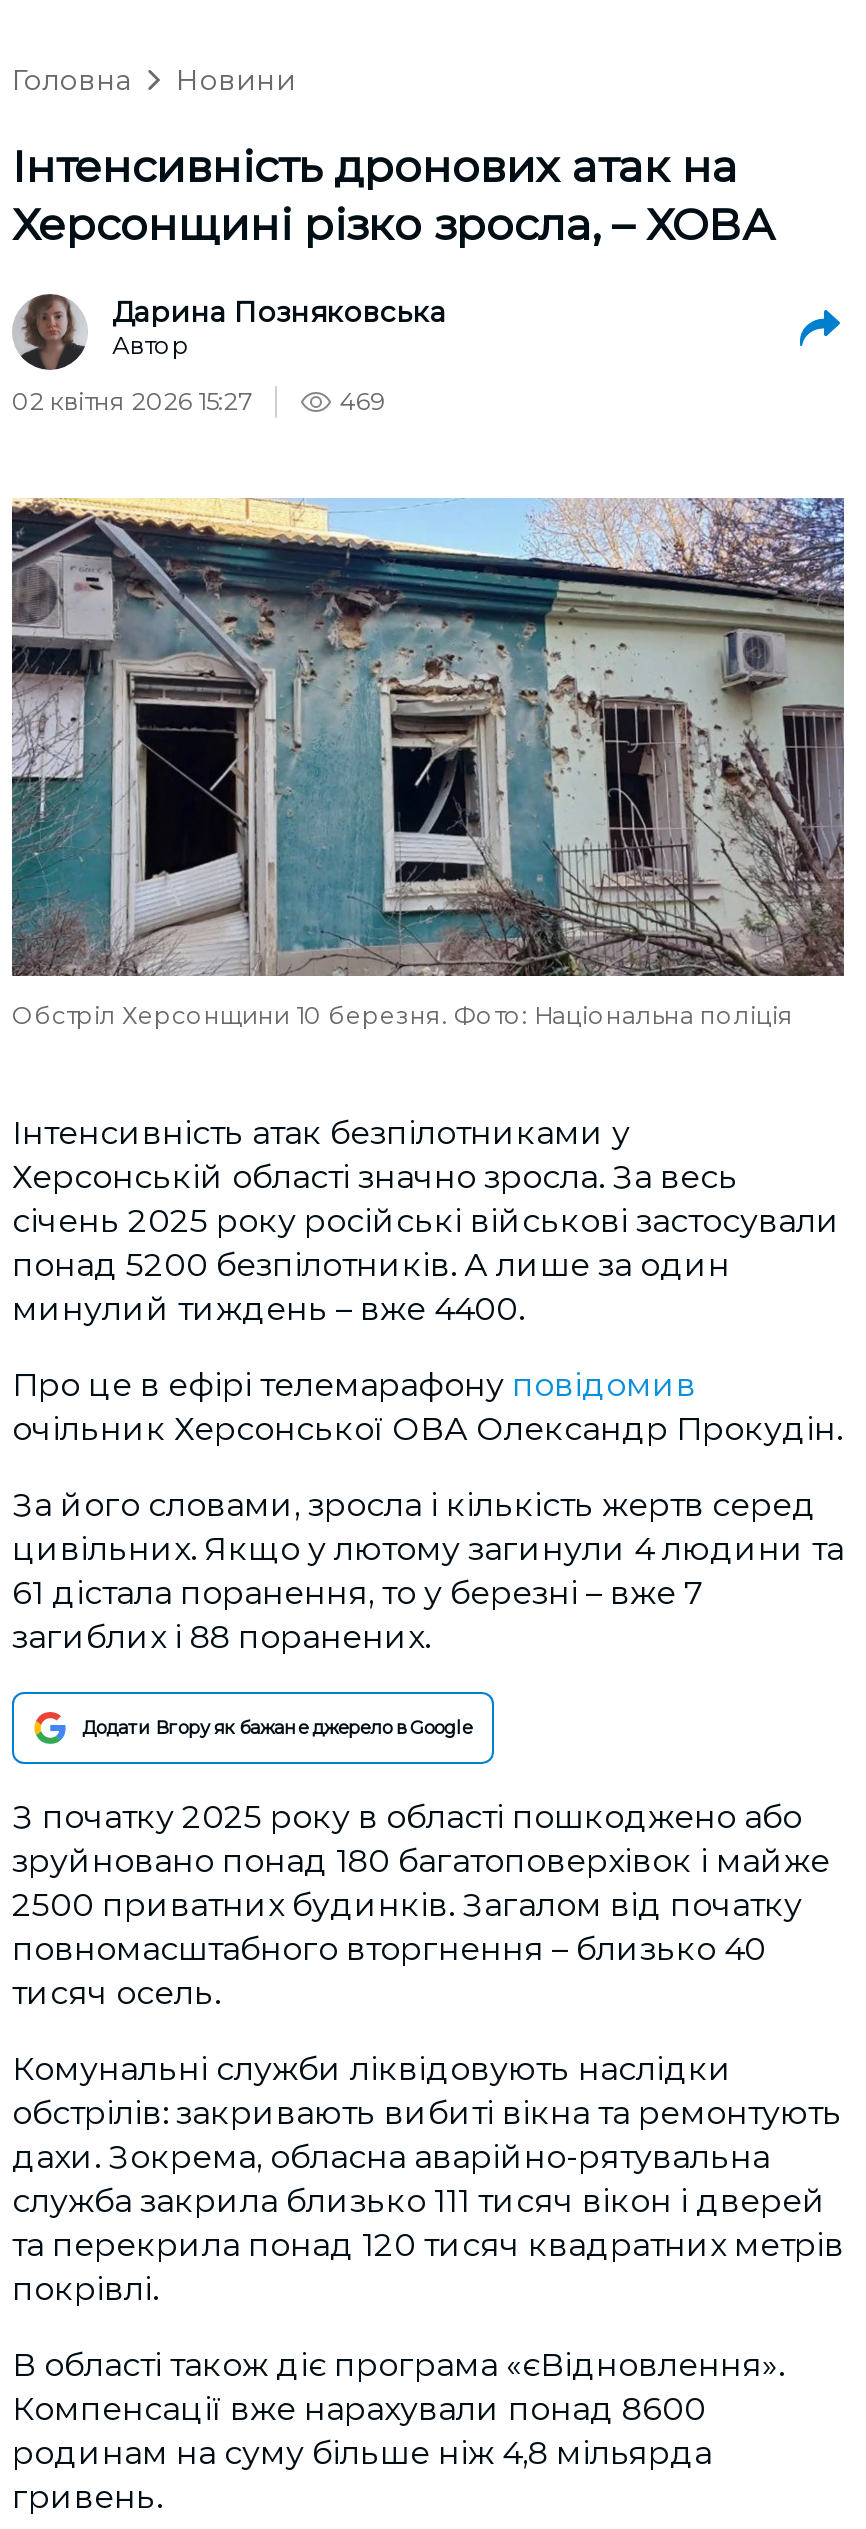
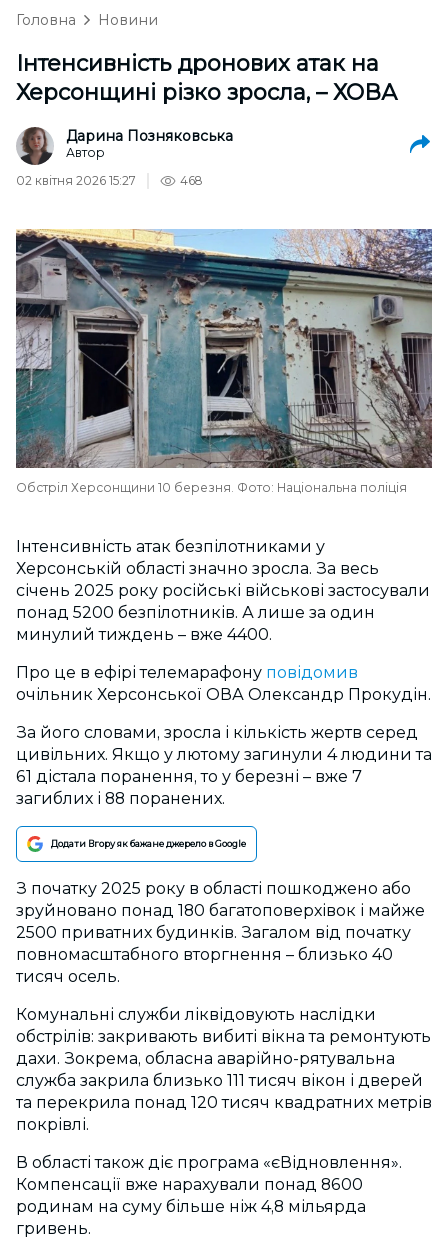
- 469
+ 468
